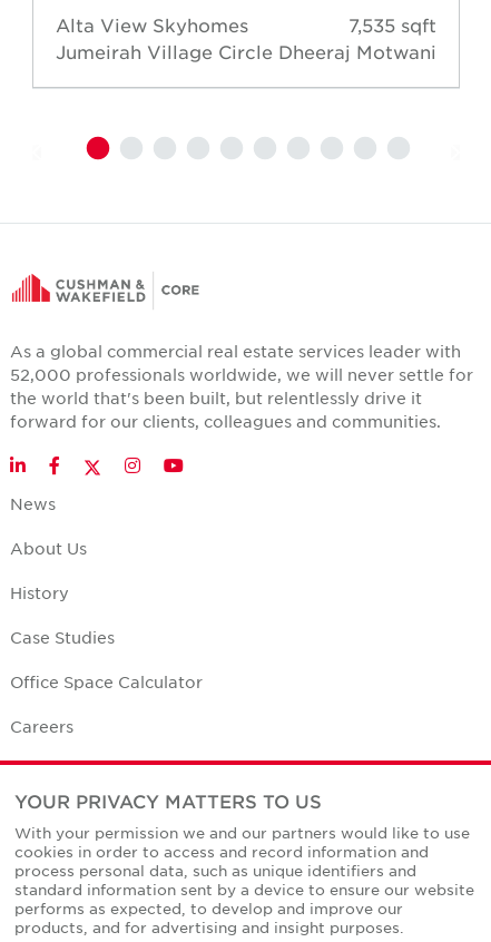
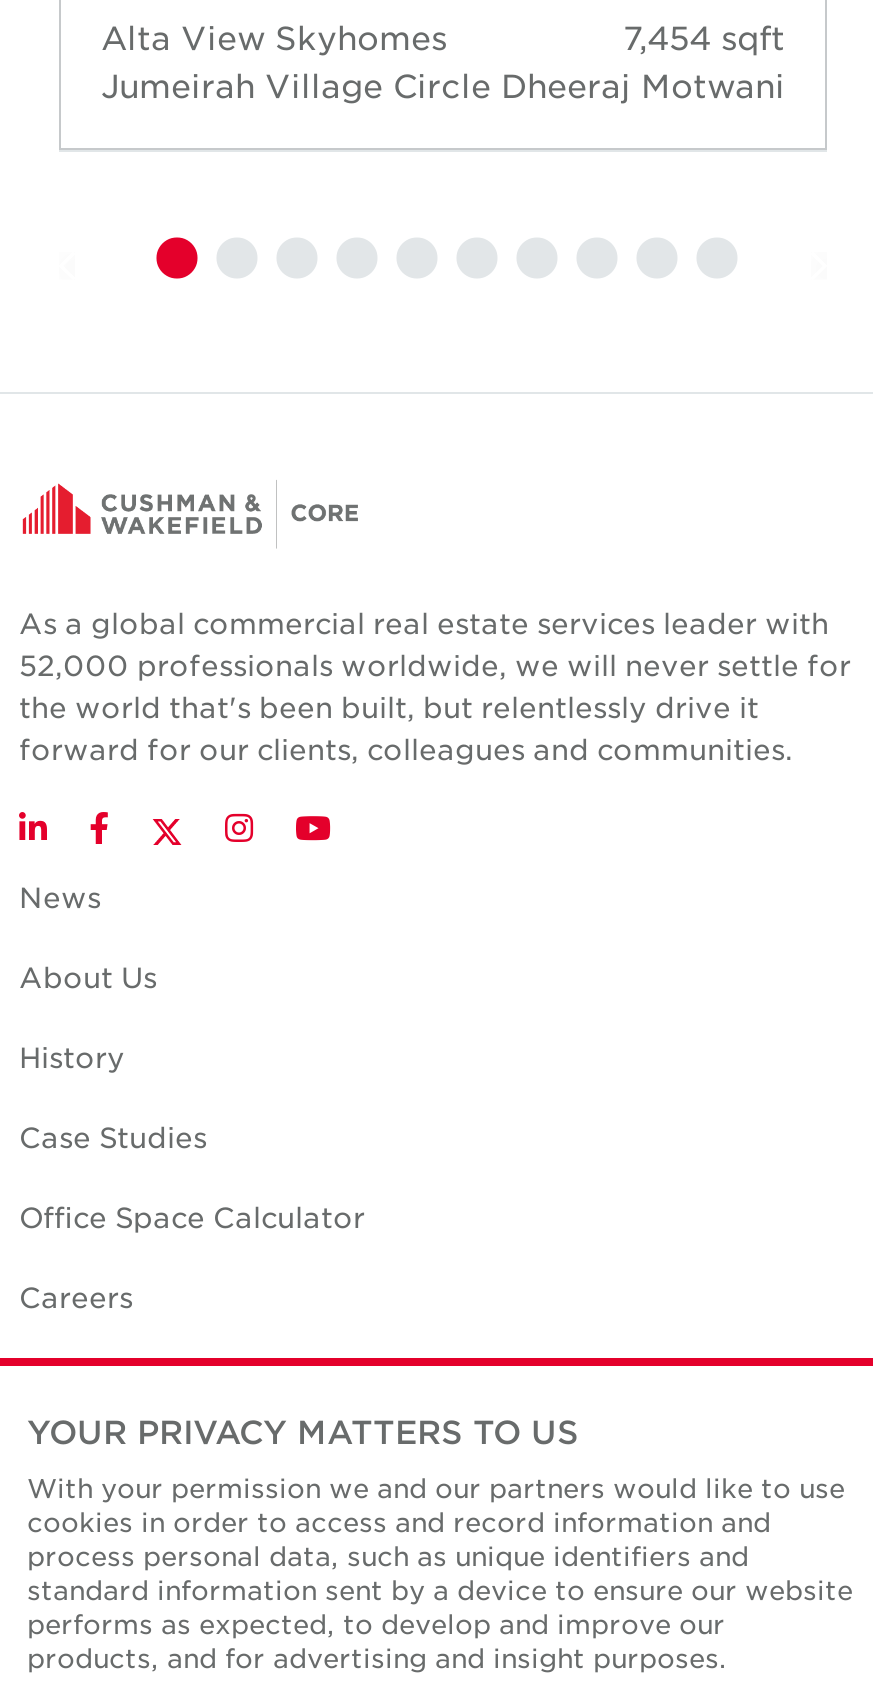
- 7,535 sqft
+ 7,454 sqft
